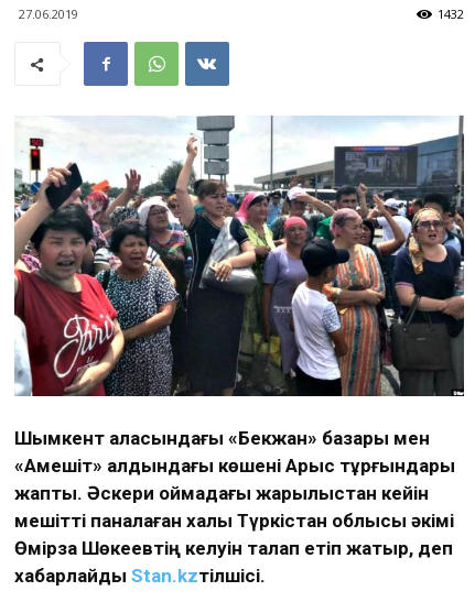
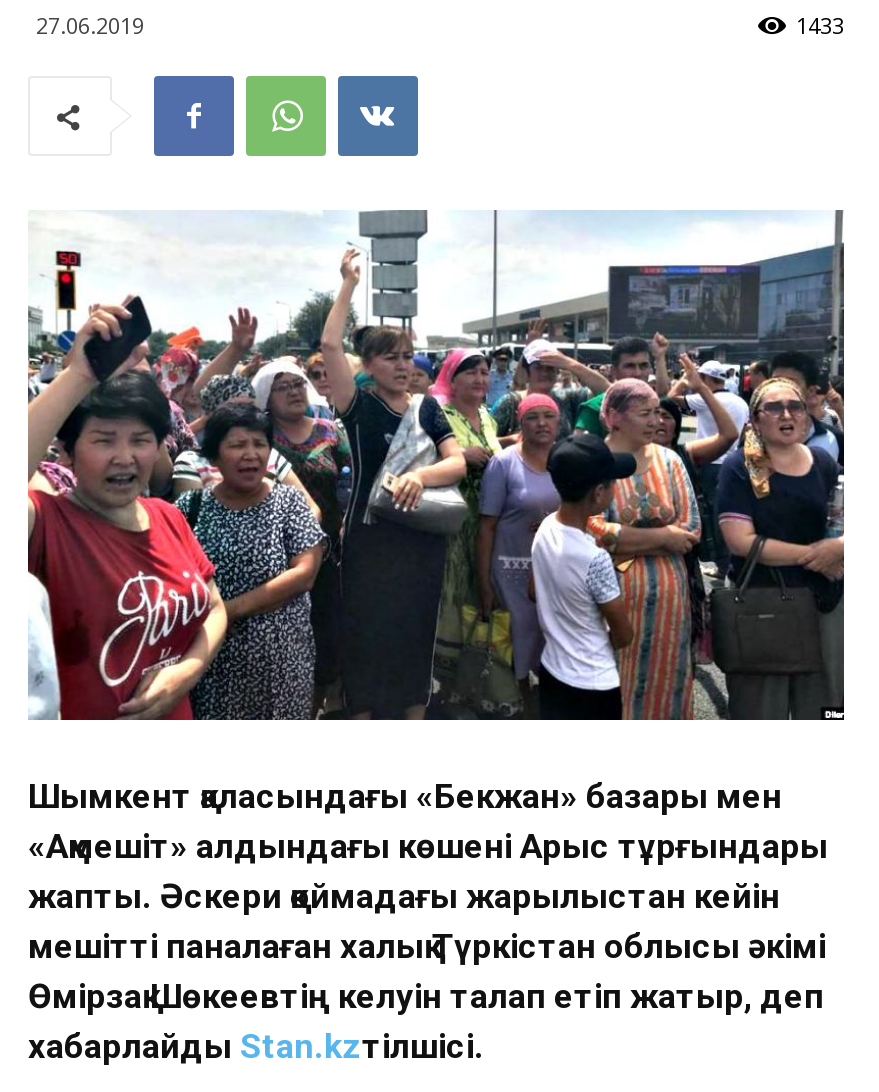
- 1432
+ 1433
